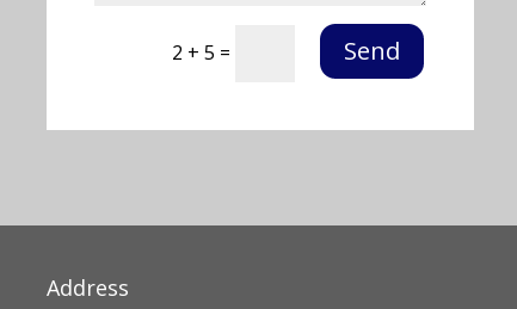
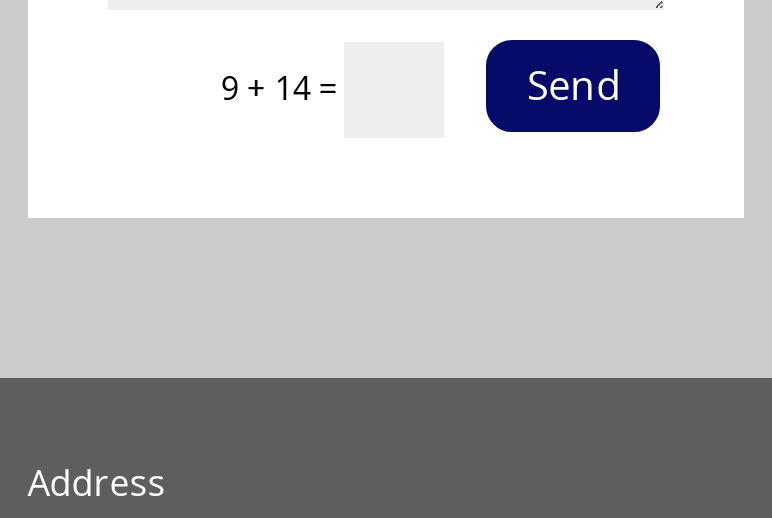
- 2 + 5 =
+ 9 + 14 =
